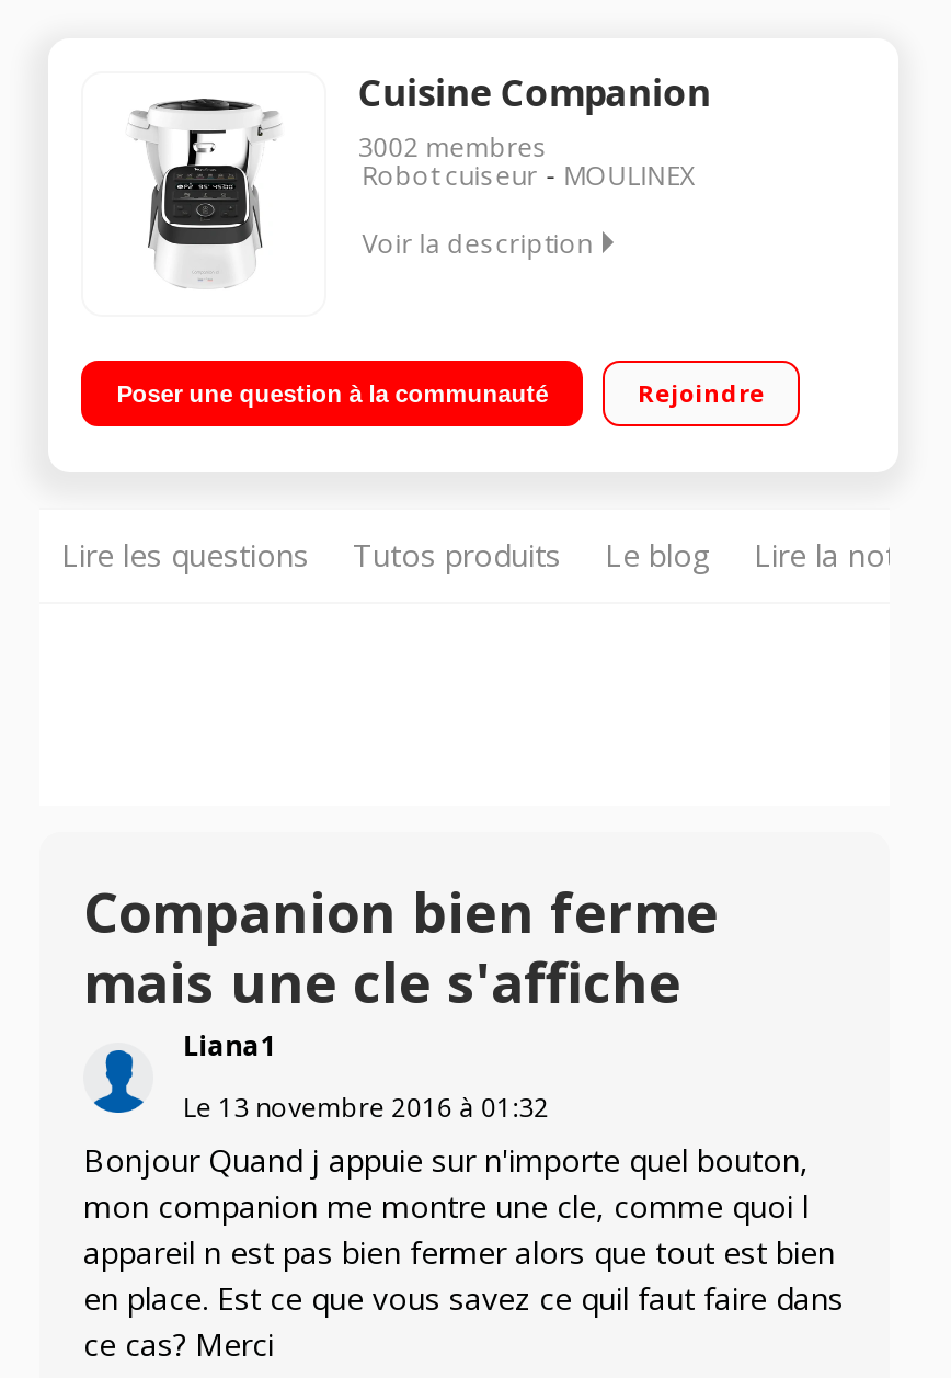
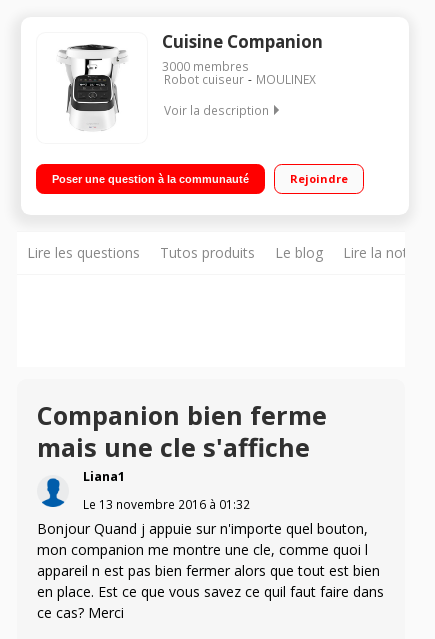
- 3002 membres
+ 3000 membres
